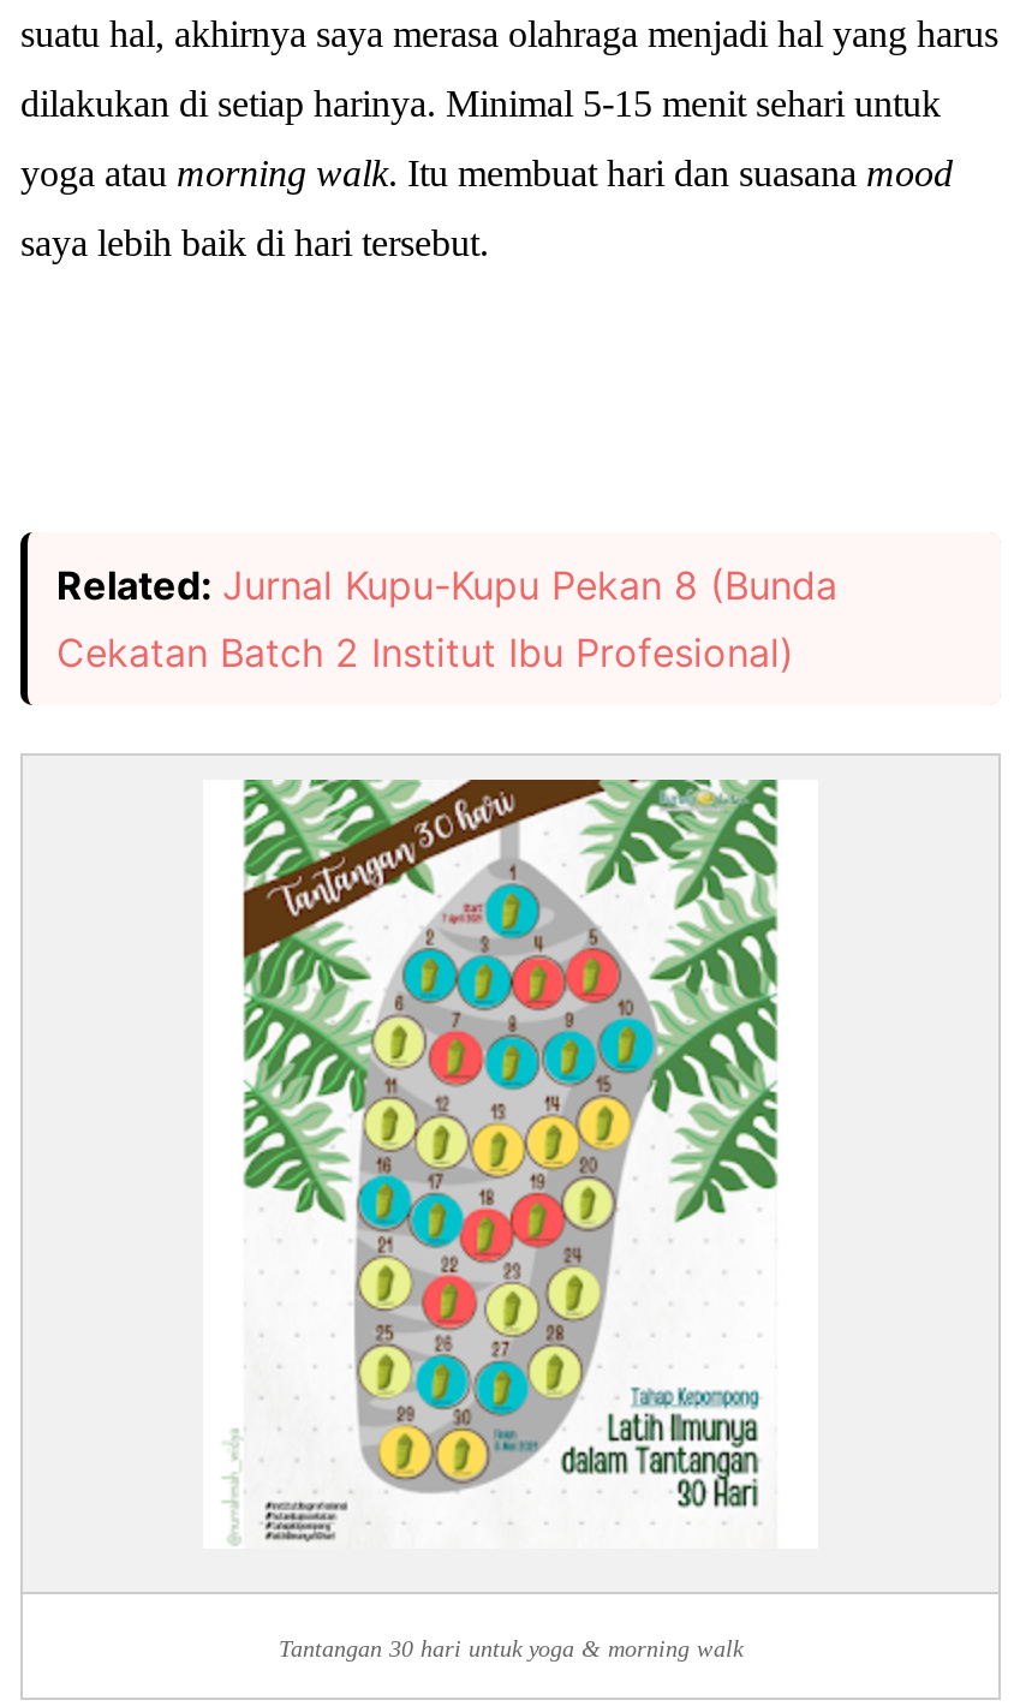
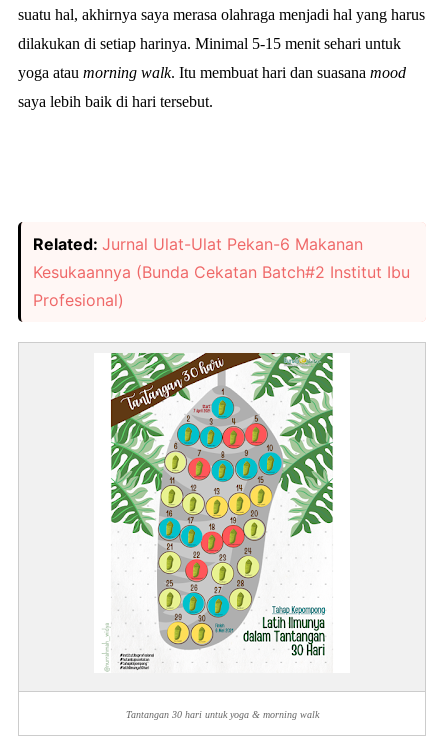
- Related: Jurnal Kupu-Kupu Pekan 8 (Bunda
- Cekatan Batch 2 Institut Ibu Profesional)
+ Related: Jurnal Ulat-Ulat Pekan-6 Makanan
+ Kesukaannya (Bunda Cekatan Batch#2 Institut Ibu
+ Profesional)
